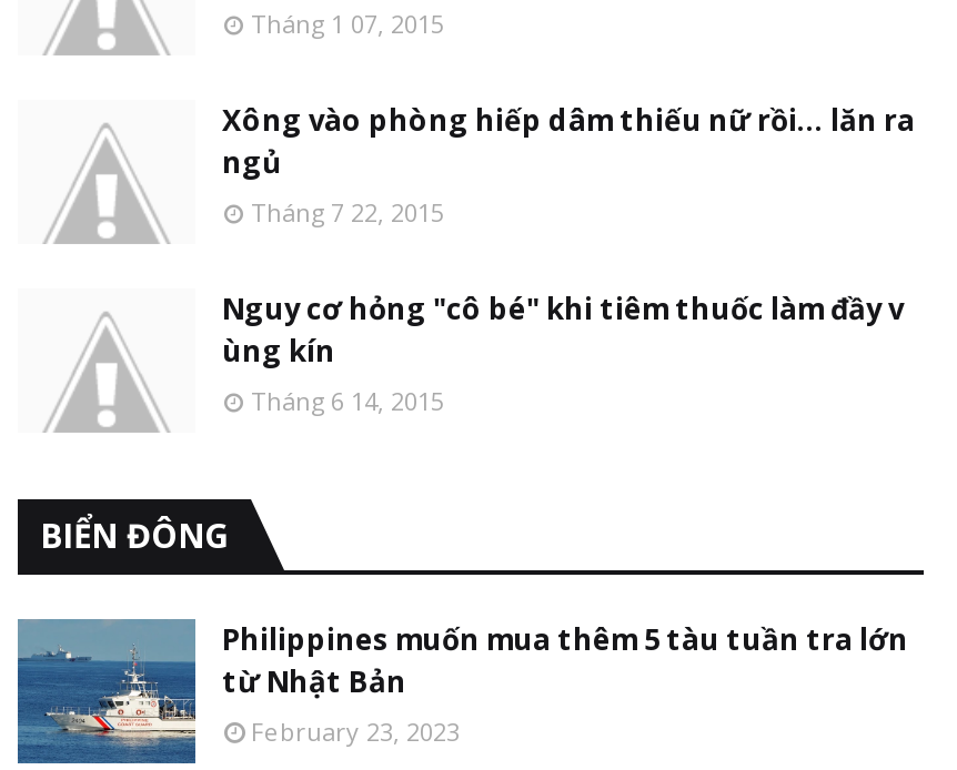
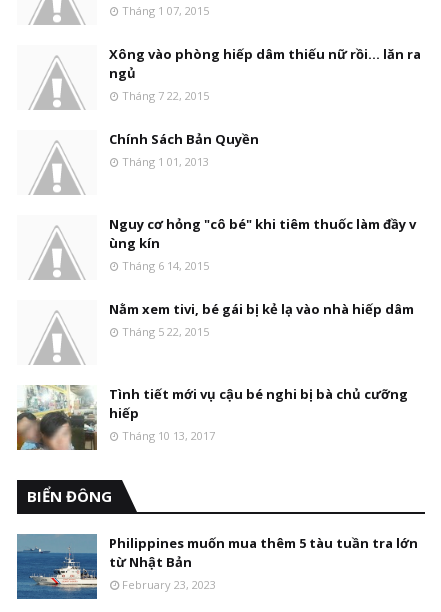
+ Chính Sách Bản Quyền
+ Tháng 1 01, 2013

+ [image]
+ Tình tiết mới vụ cậu bé nghi bị bà chủ cưỡng
+ hiếp
+ Tháng 10 13, 2017

+ Nằm xem tivi, bé gái bị kẻ lạ vào nhà hiếp dâm
+ Tháng 5 22, 2015
